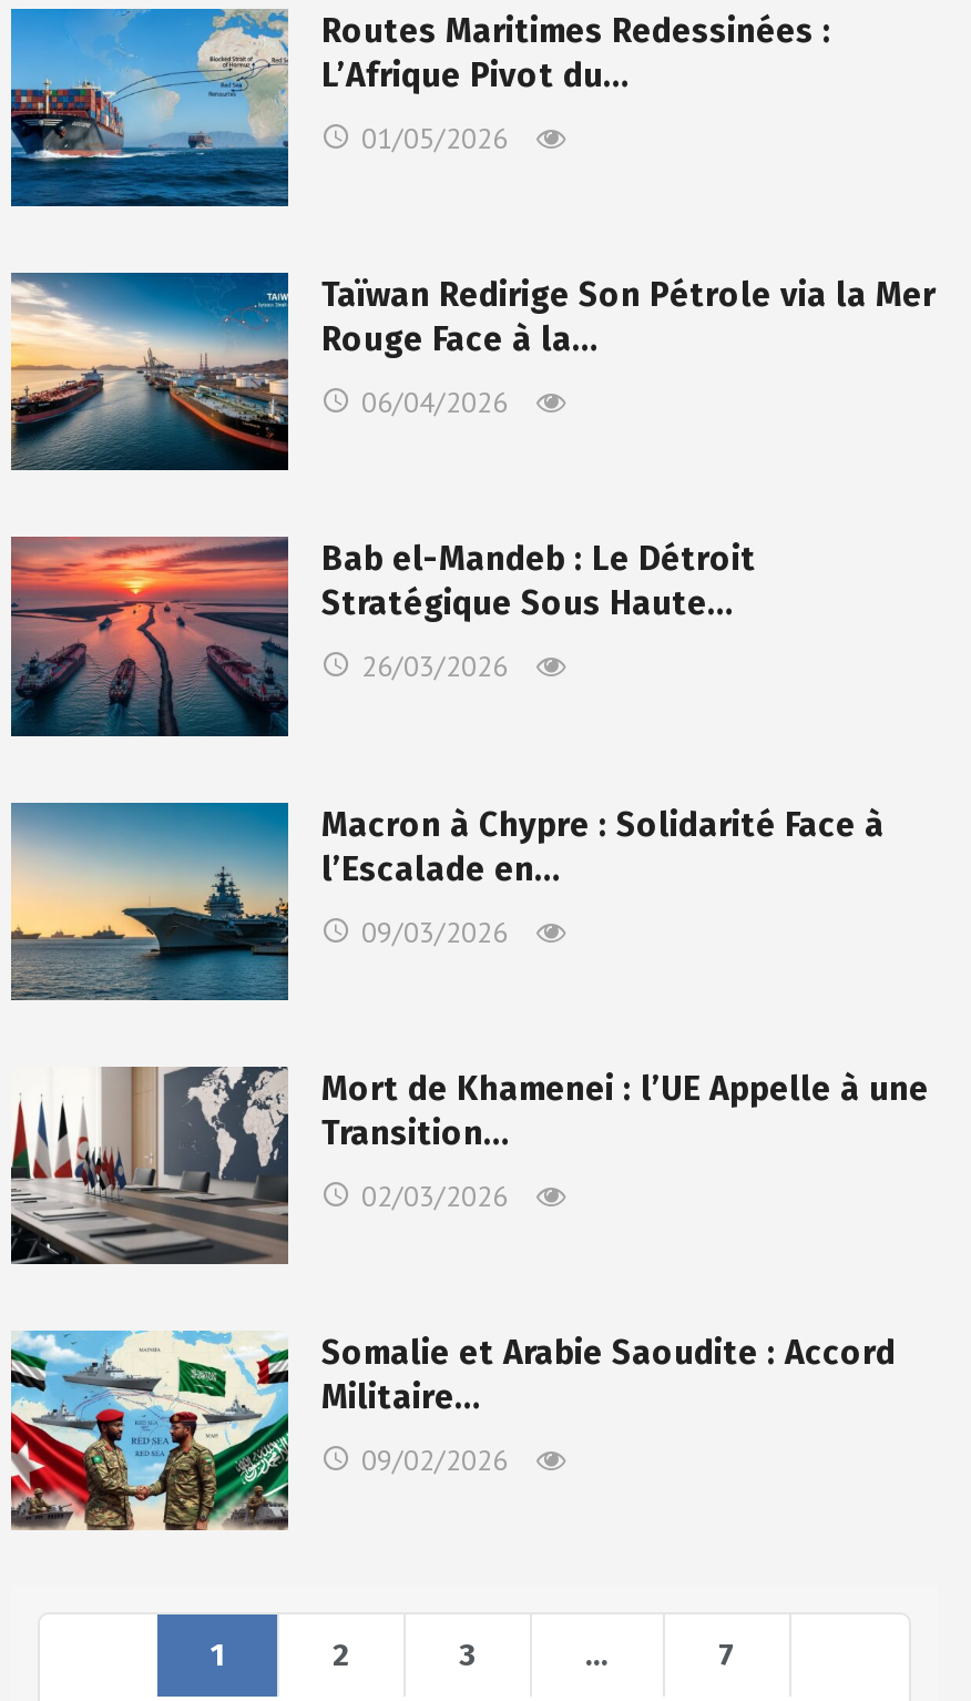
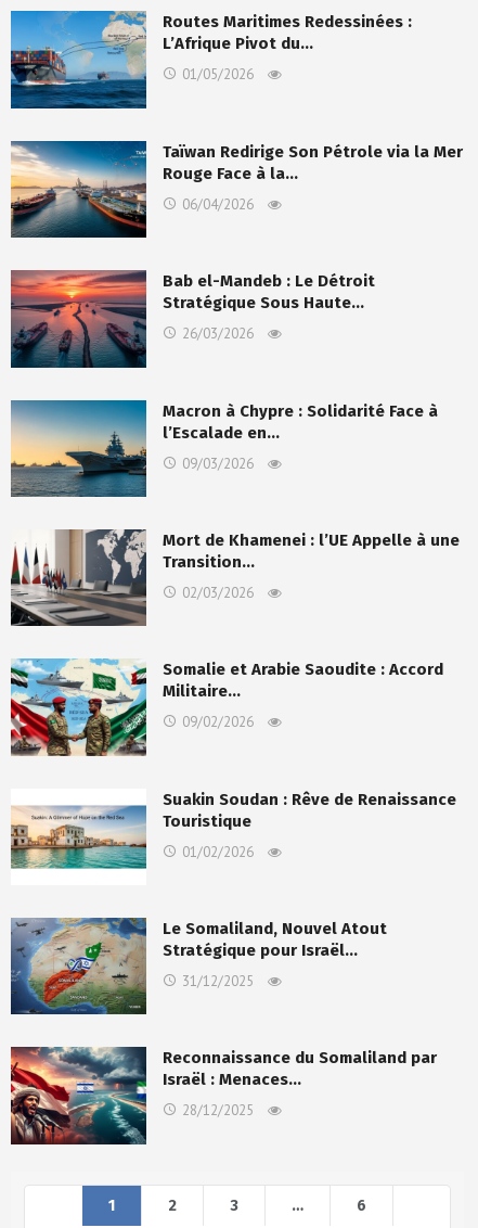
+ [image]
+ Suakin Soudan : Rêve de Renaissance
+ Touristique
+ 01/02/2026

+ [image]
+ Le Somaliland, Nouvel Atout
+ Stratégique pour Israël…
+ 31/12/2025

+ [image]
+ Reconnaissance du Somaliland par
+ Israël : Menaces…
+ 28/12/2025

- 7
+ 6
